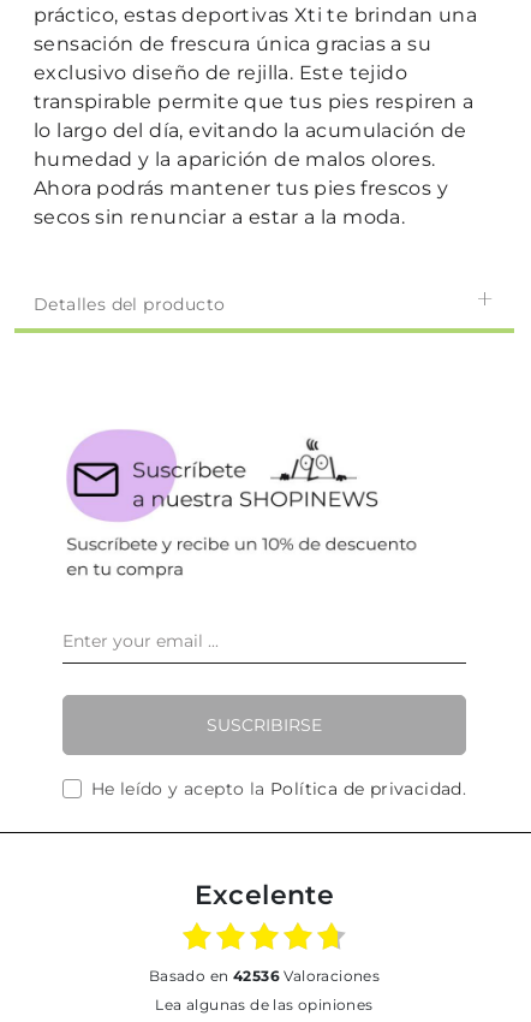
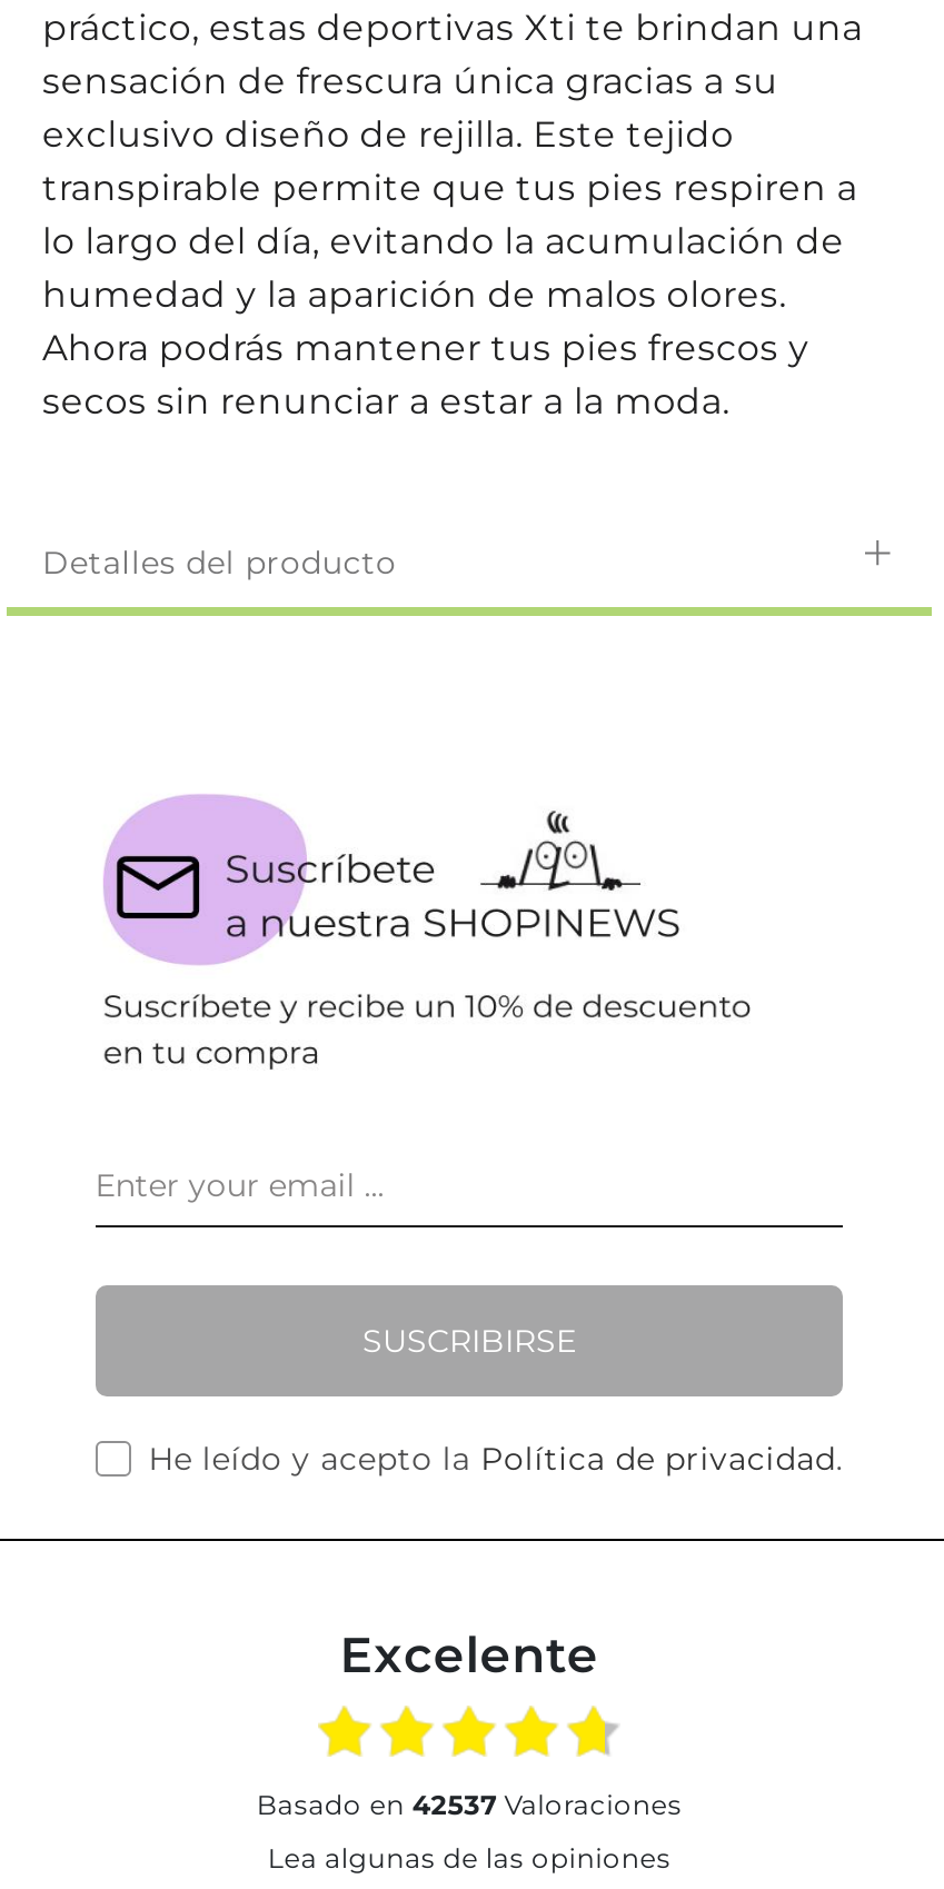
- basado en 42536 Valoraciones
+ basado en 42537 Valoraciones
